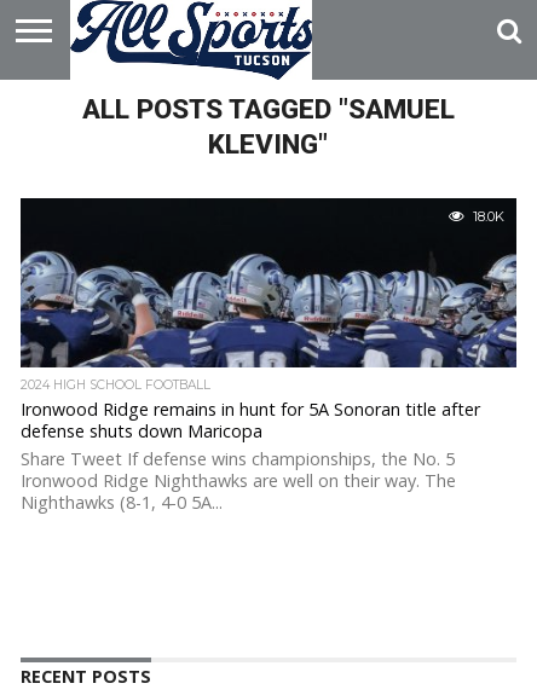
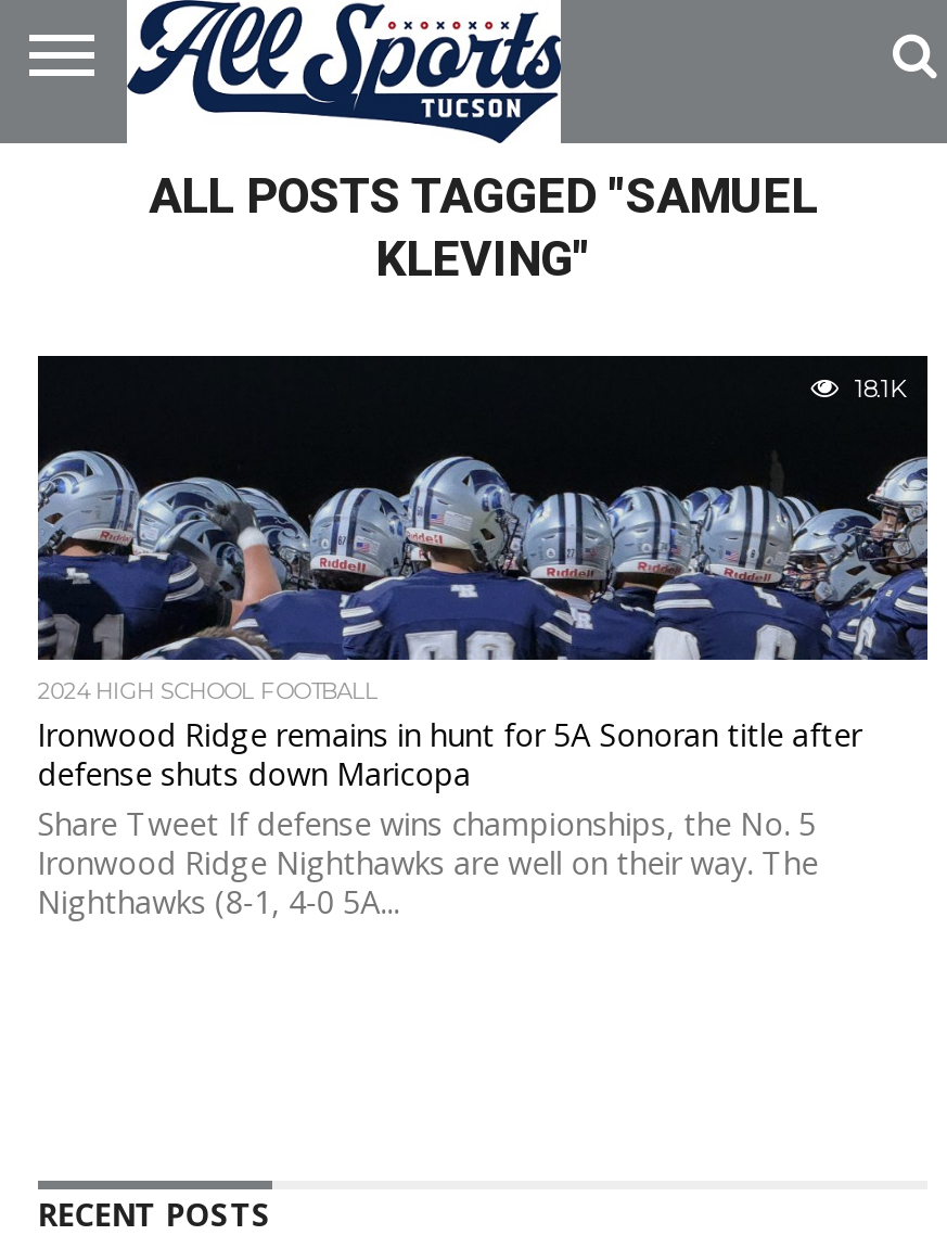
- 18.0K
+ 18.1K
